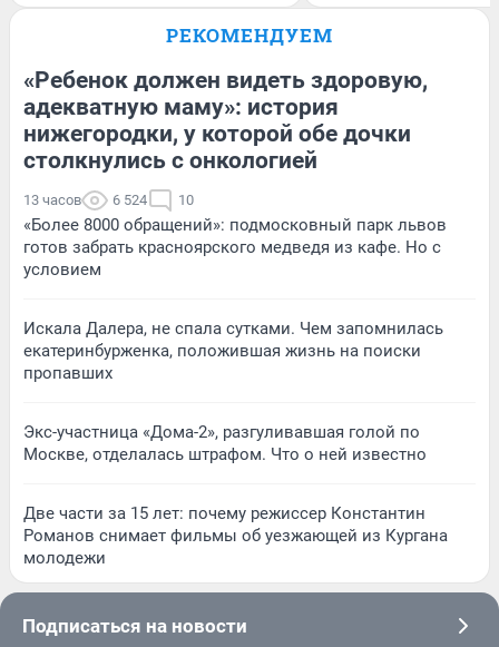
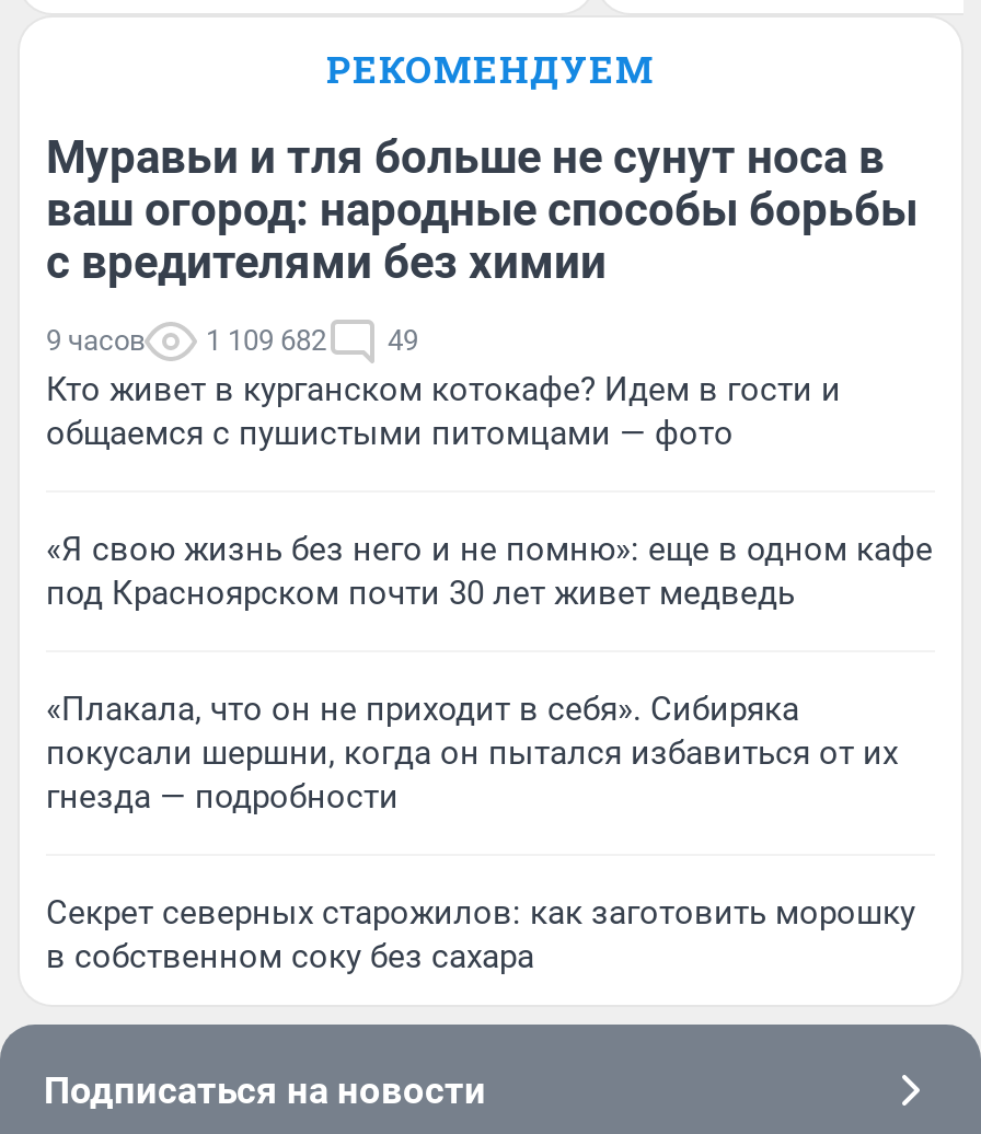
- «Ребенок должен видеть здоровую,
- адекватную маму»: история
- нижегородки, у которой обе дочки
- столкнулись с онкологией
+ Муравьи и тля больше не сунут носа в
+ ваш огород: народные способы борьбы
+ с вредителями без химии

- 13 часов
- 6 524
- 10
- «Более 8000 обращений»: подмосковный парк львов
- готов забрать красноярского медведя из кафе. Но с
- условием
+ 9 часов
+ 1 109 682
+ 49
+ Кто живет в курганском котокафе? Идем в гости и
+ общаемся с пушистыми питомцами — фото

- Искала Далера, не спала сутками. Чем запомнилась
- екатеринбурженка, положившая жизнь на поиски
- пропавших
+ «Я свою жизнь без него и не помню»: еще в одном кафе
+ под Красноярском почти 30 лет живет медведь

- Экс-участница «Дома-2», разгуливавшая голой по
- Москве, отделалась штрафом. Что о ней известно
+ «Плакала, что он не приходит в себя». Сибиряка
+ покусали шершни, когда он пытался избавиться от их
+ гнезда — подробности

- Две части за 15 лет: почему режиссер Константин
- Романов снимает фильмы об уезжающей из Кургана
- молодежи
+ Секрет северных старожилов: как заготовить морошку
+ в собственном соку без сахара
